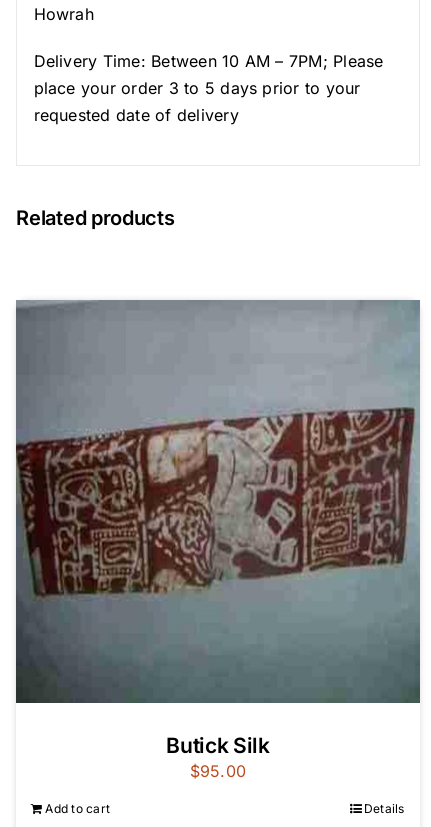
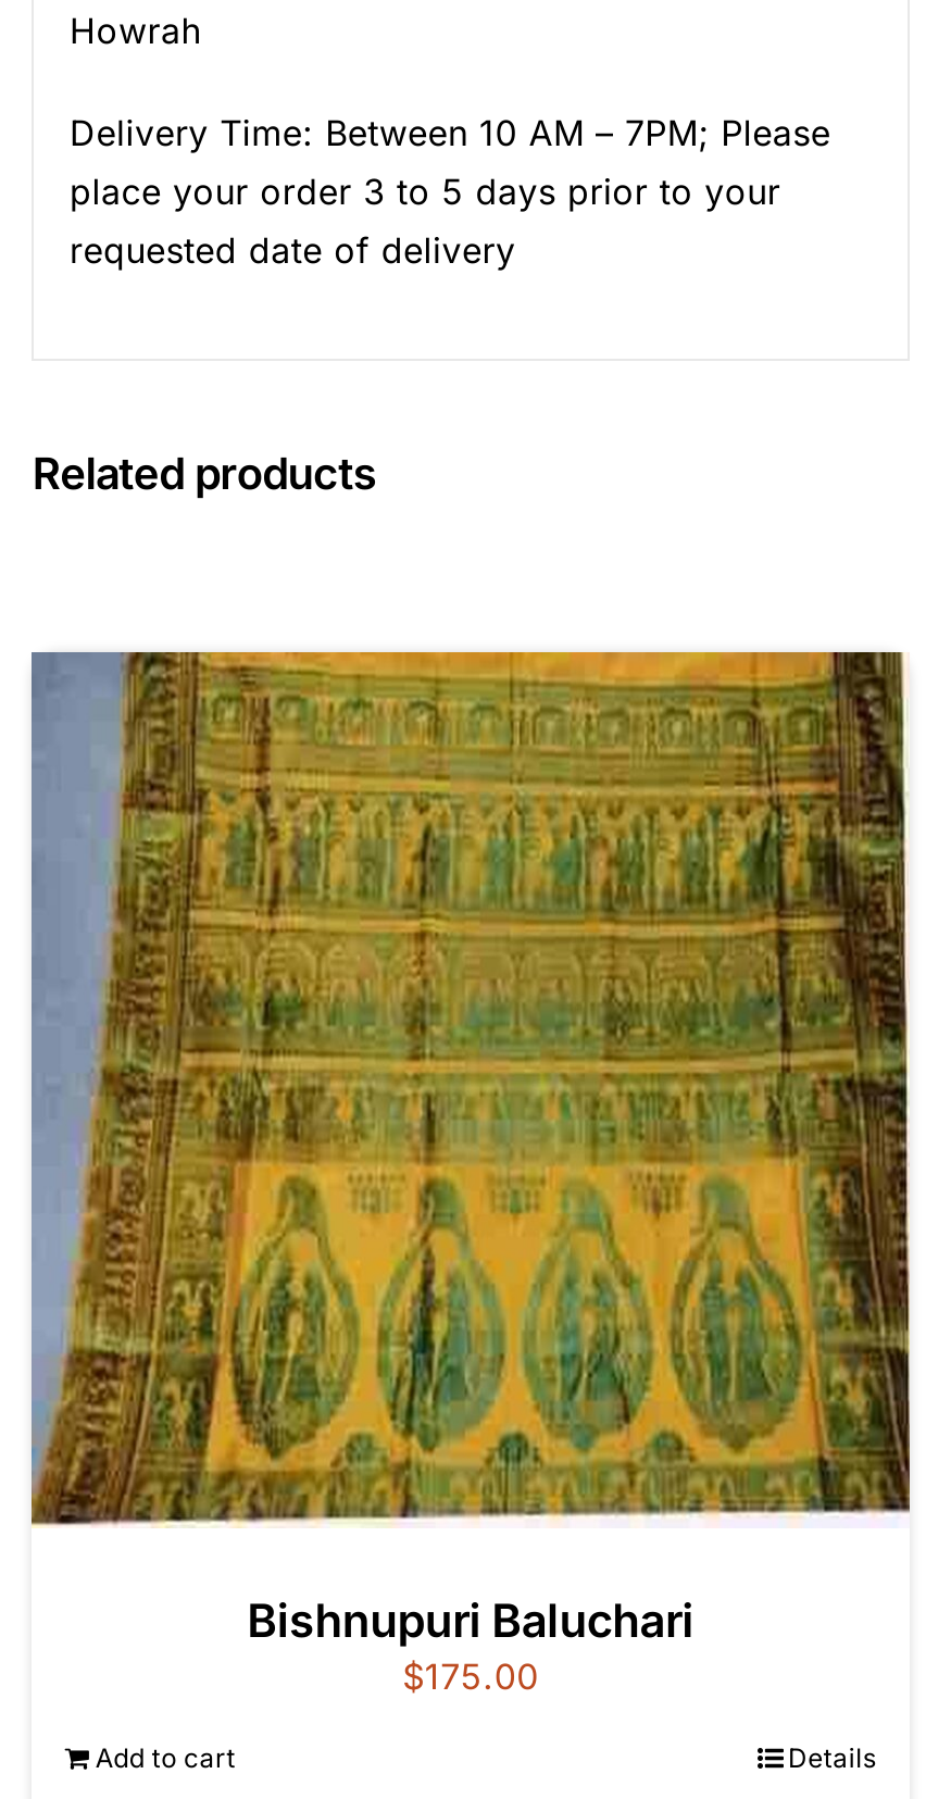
- [image]
- Butick Silk
- $95.00
+ [image]
+ Bishnupuri Baluchari
+ $175.00
